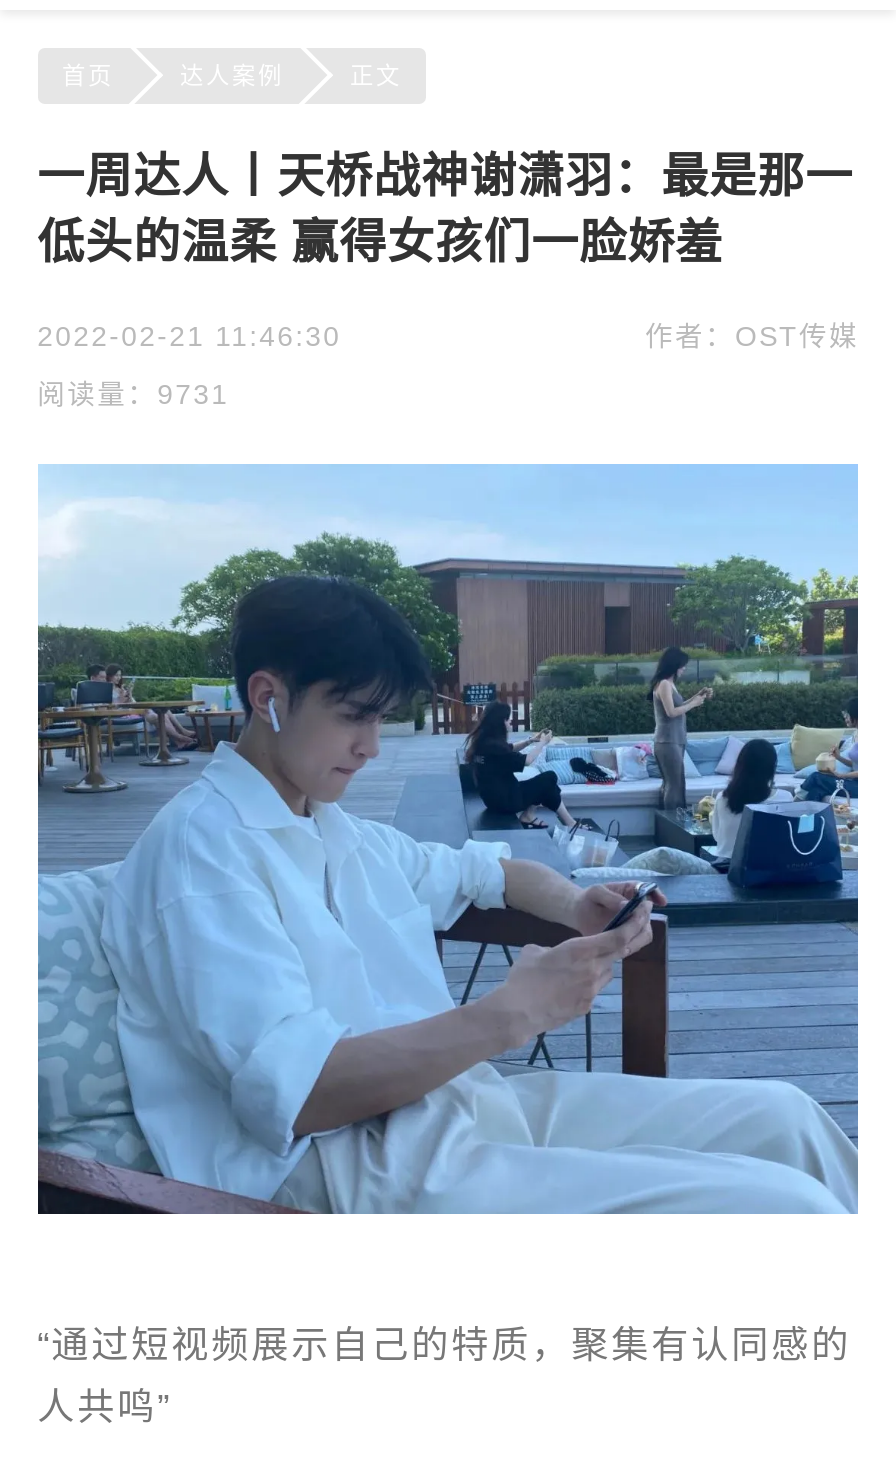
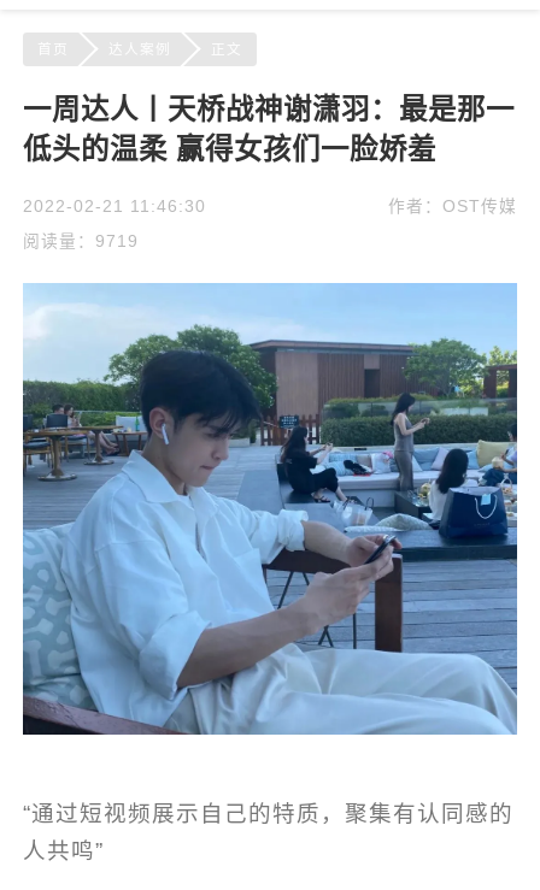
- 阅读量：9731
+ 阅读量：9719
